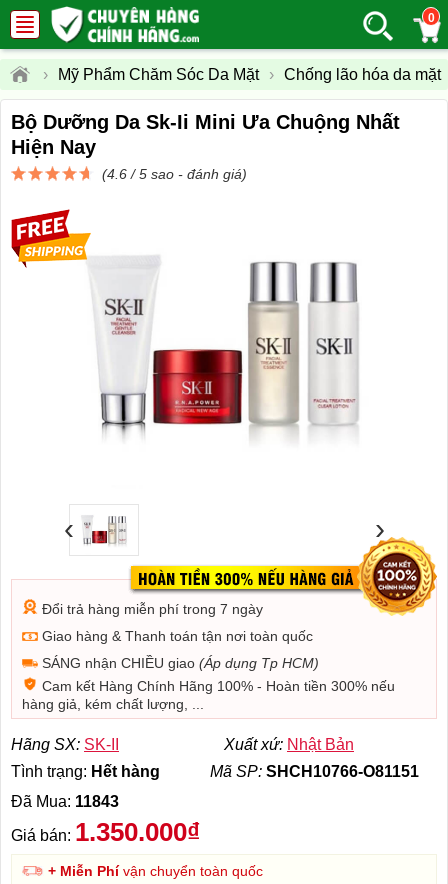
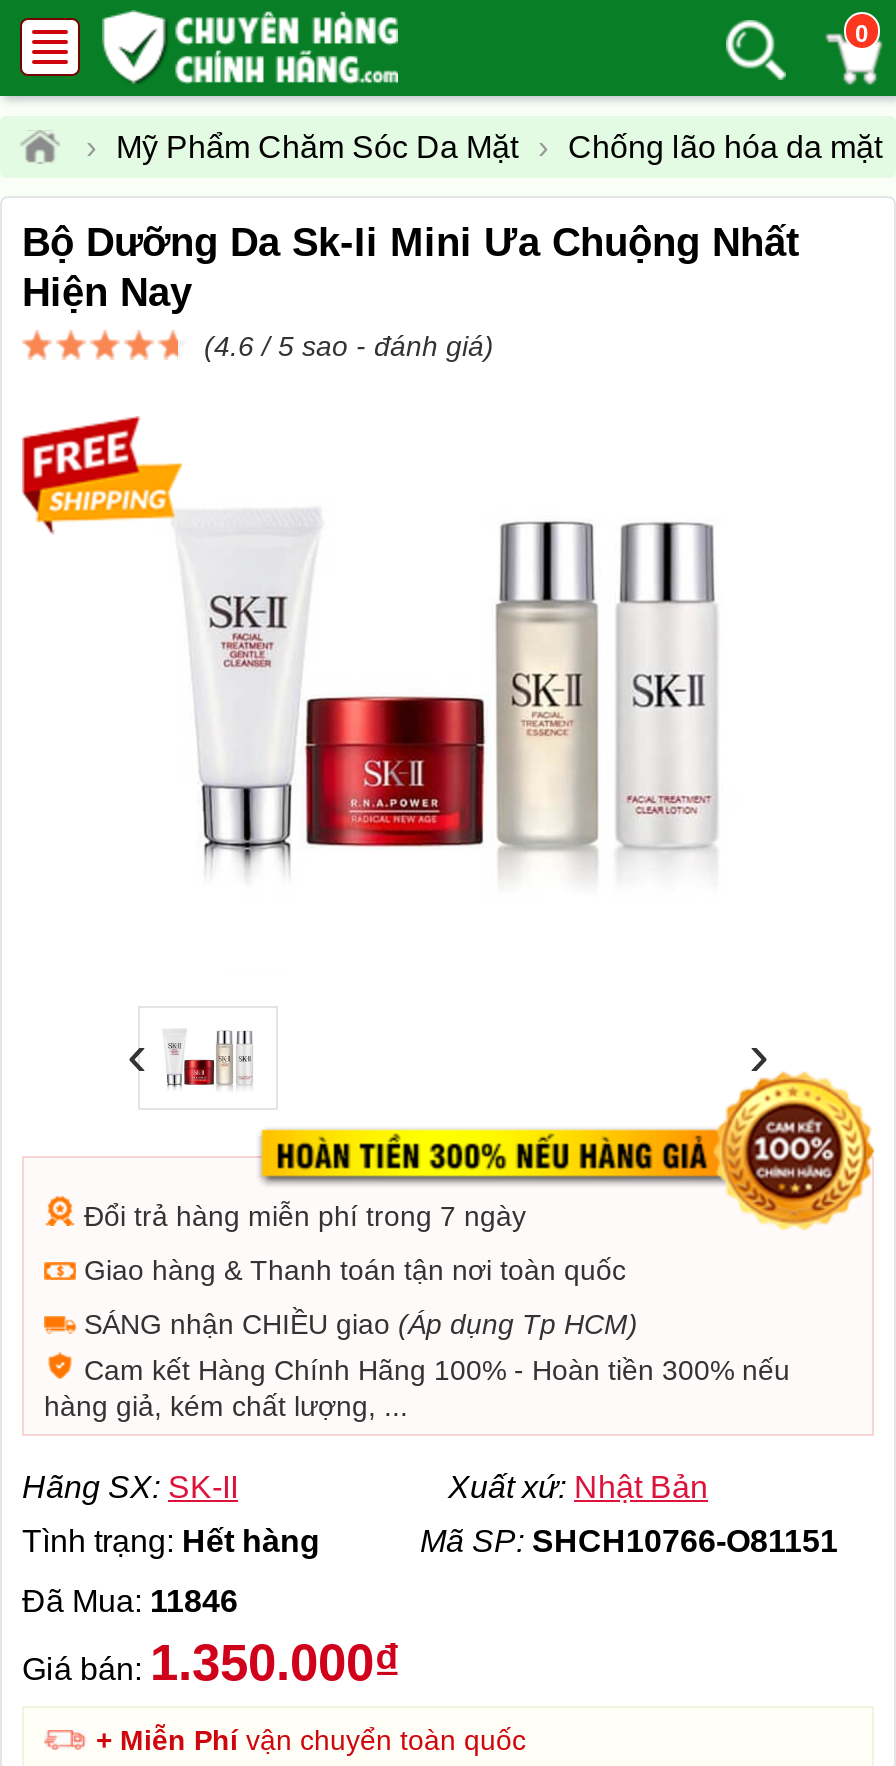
- Đã Mua: 11843
+ Đã Mua: 11846
